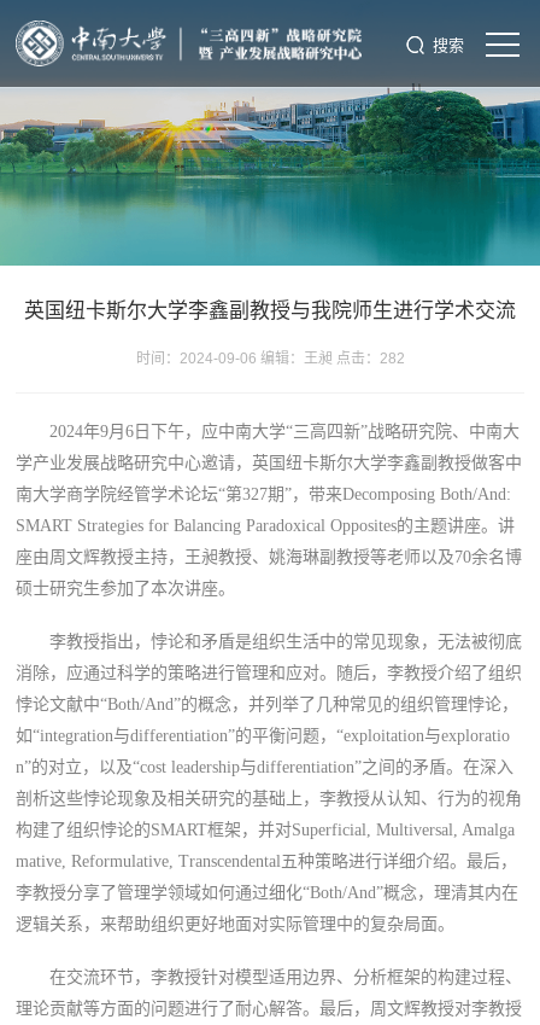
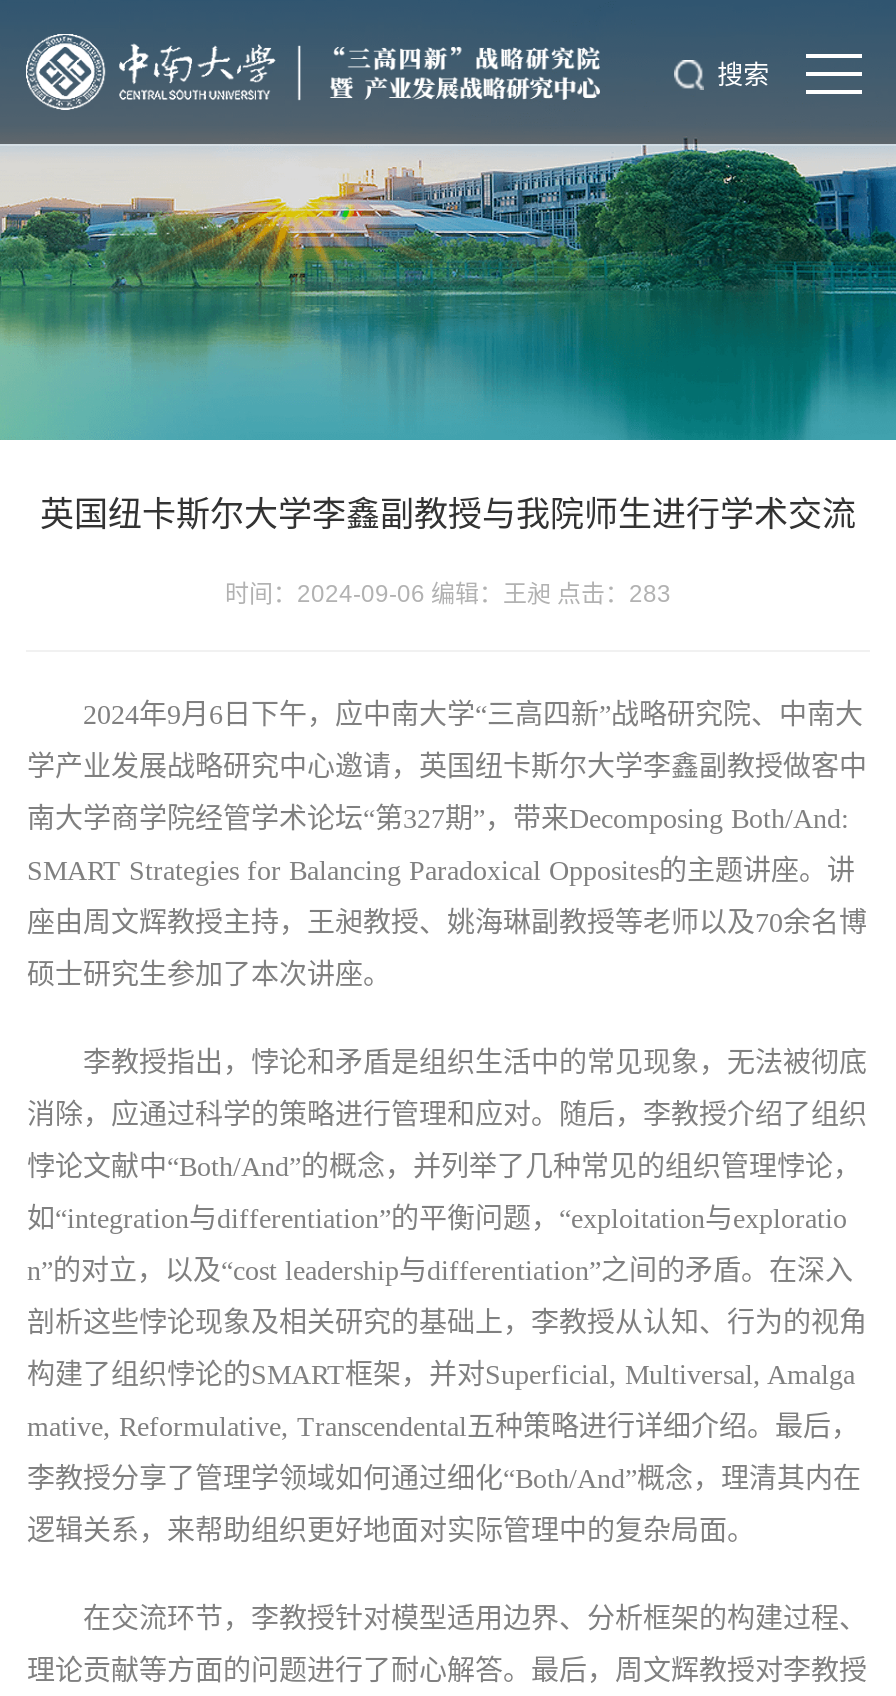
- 时间：2024-09-06 编辑：王昶 点击：282
+ 时间：2024-09-06 编辑：王昶 点击：283
